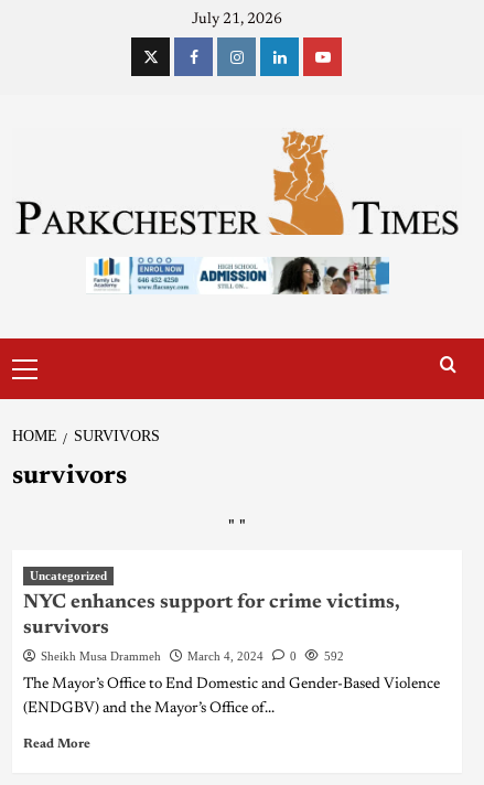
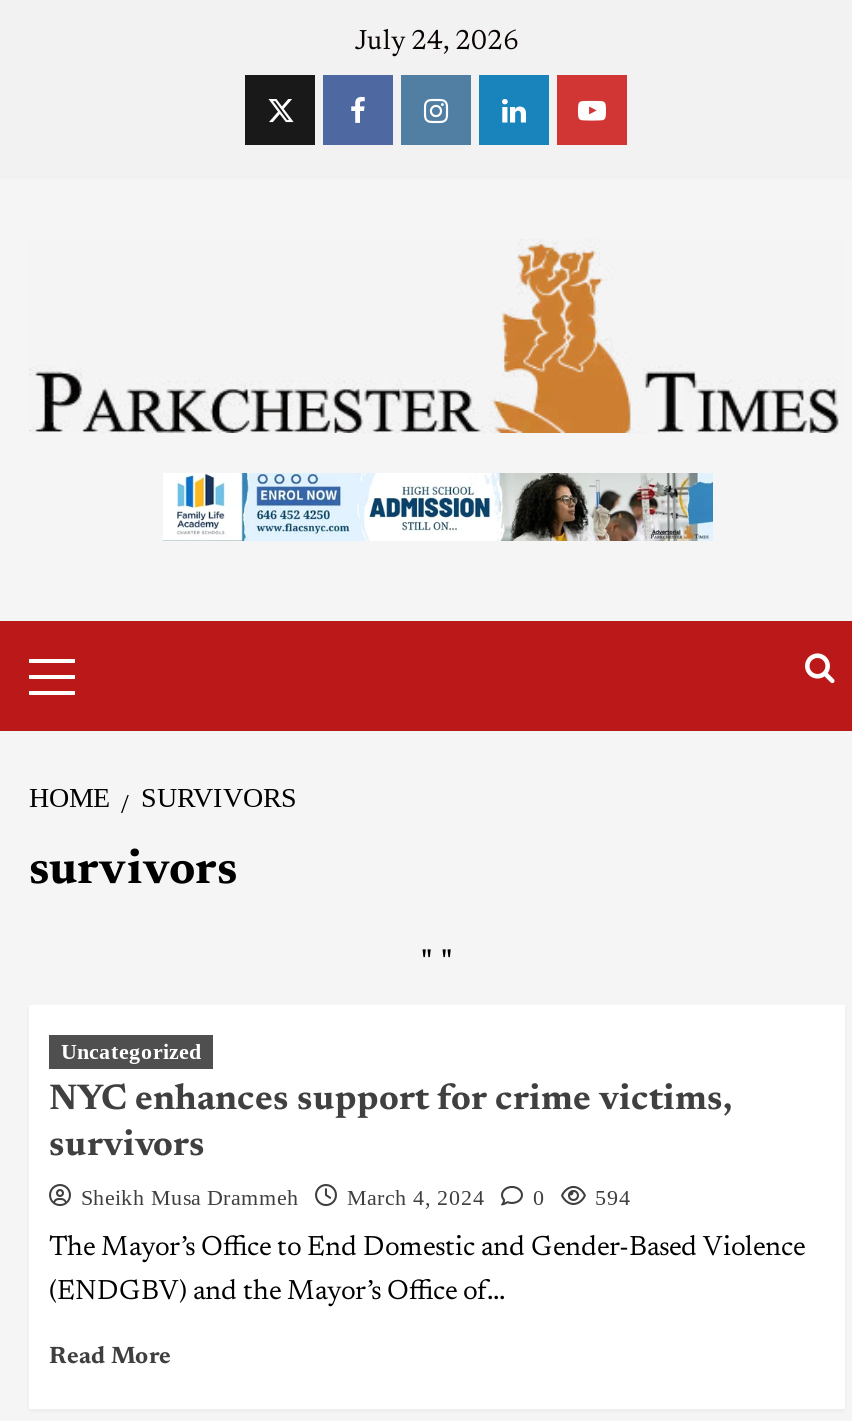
- July 21, 2026
+ July 24, 2026

- 592
+ 594
